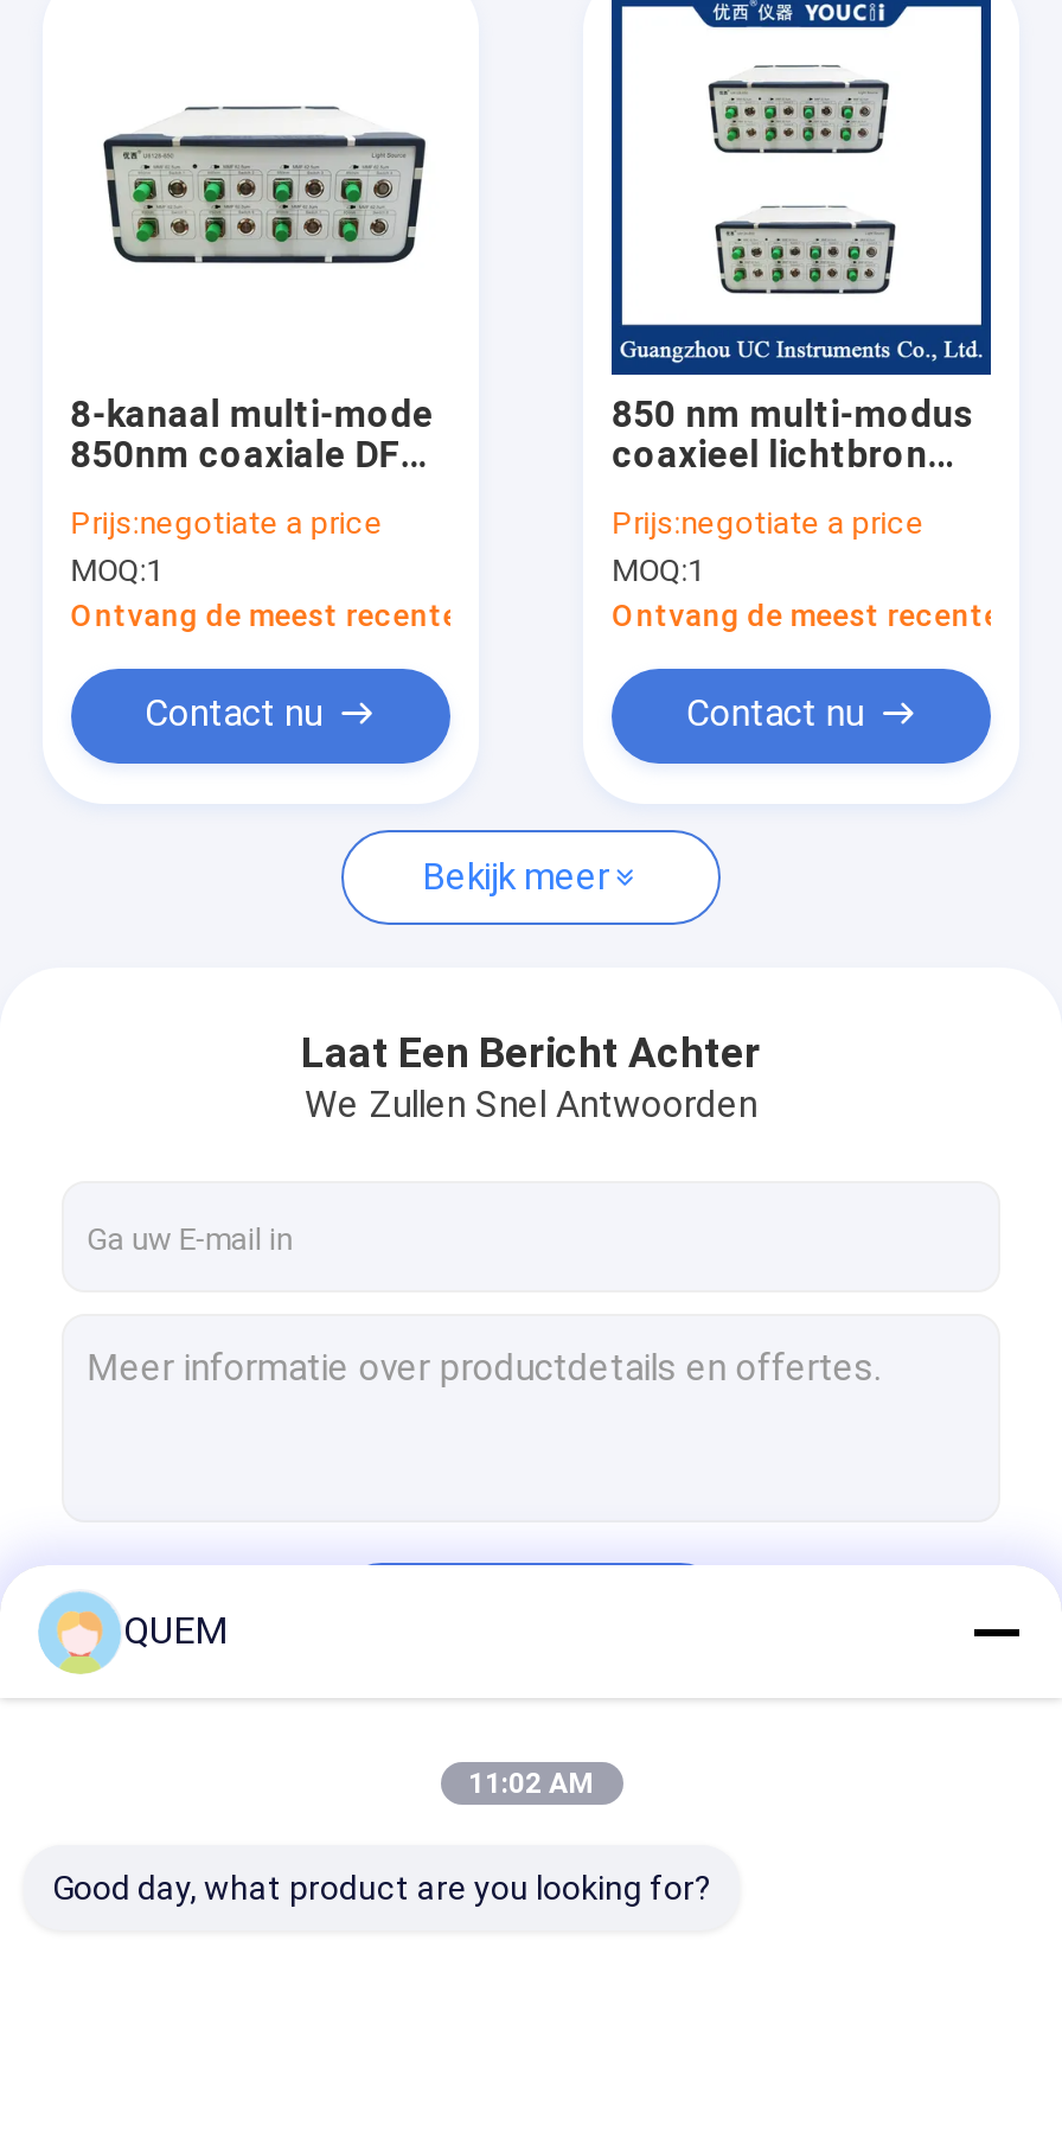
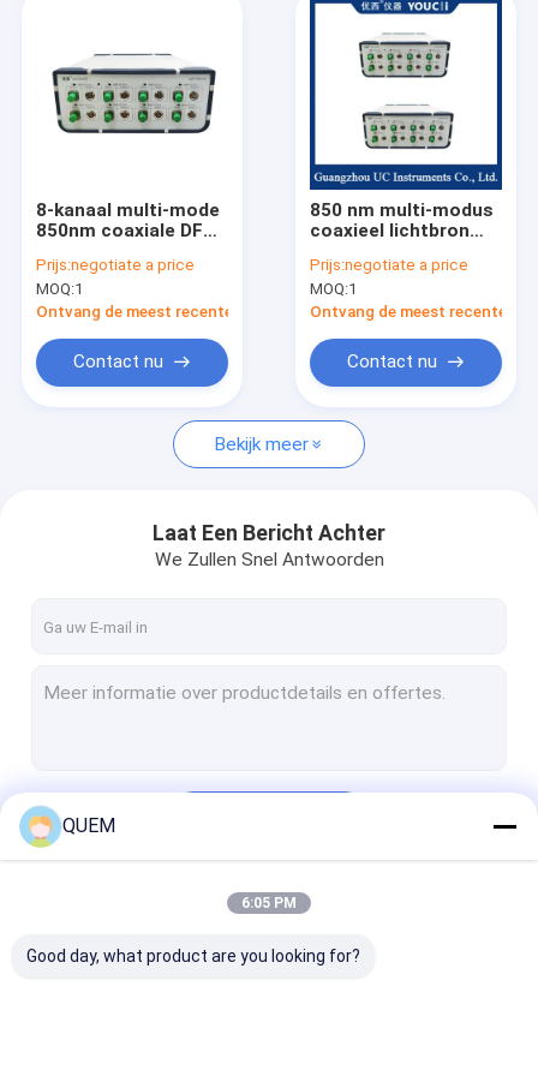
- 11:02 AM
+ 6:05 PM
